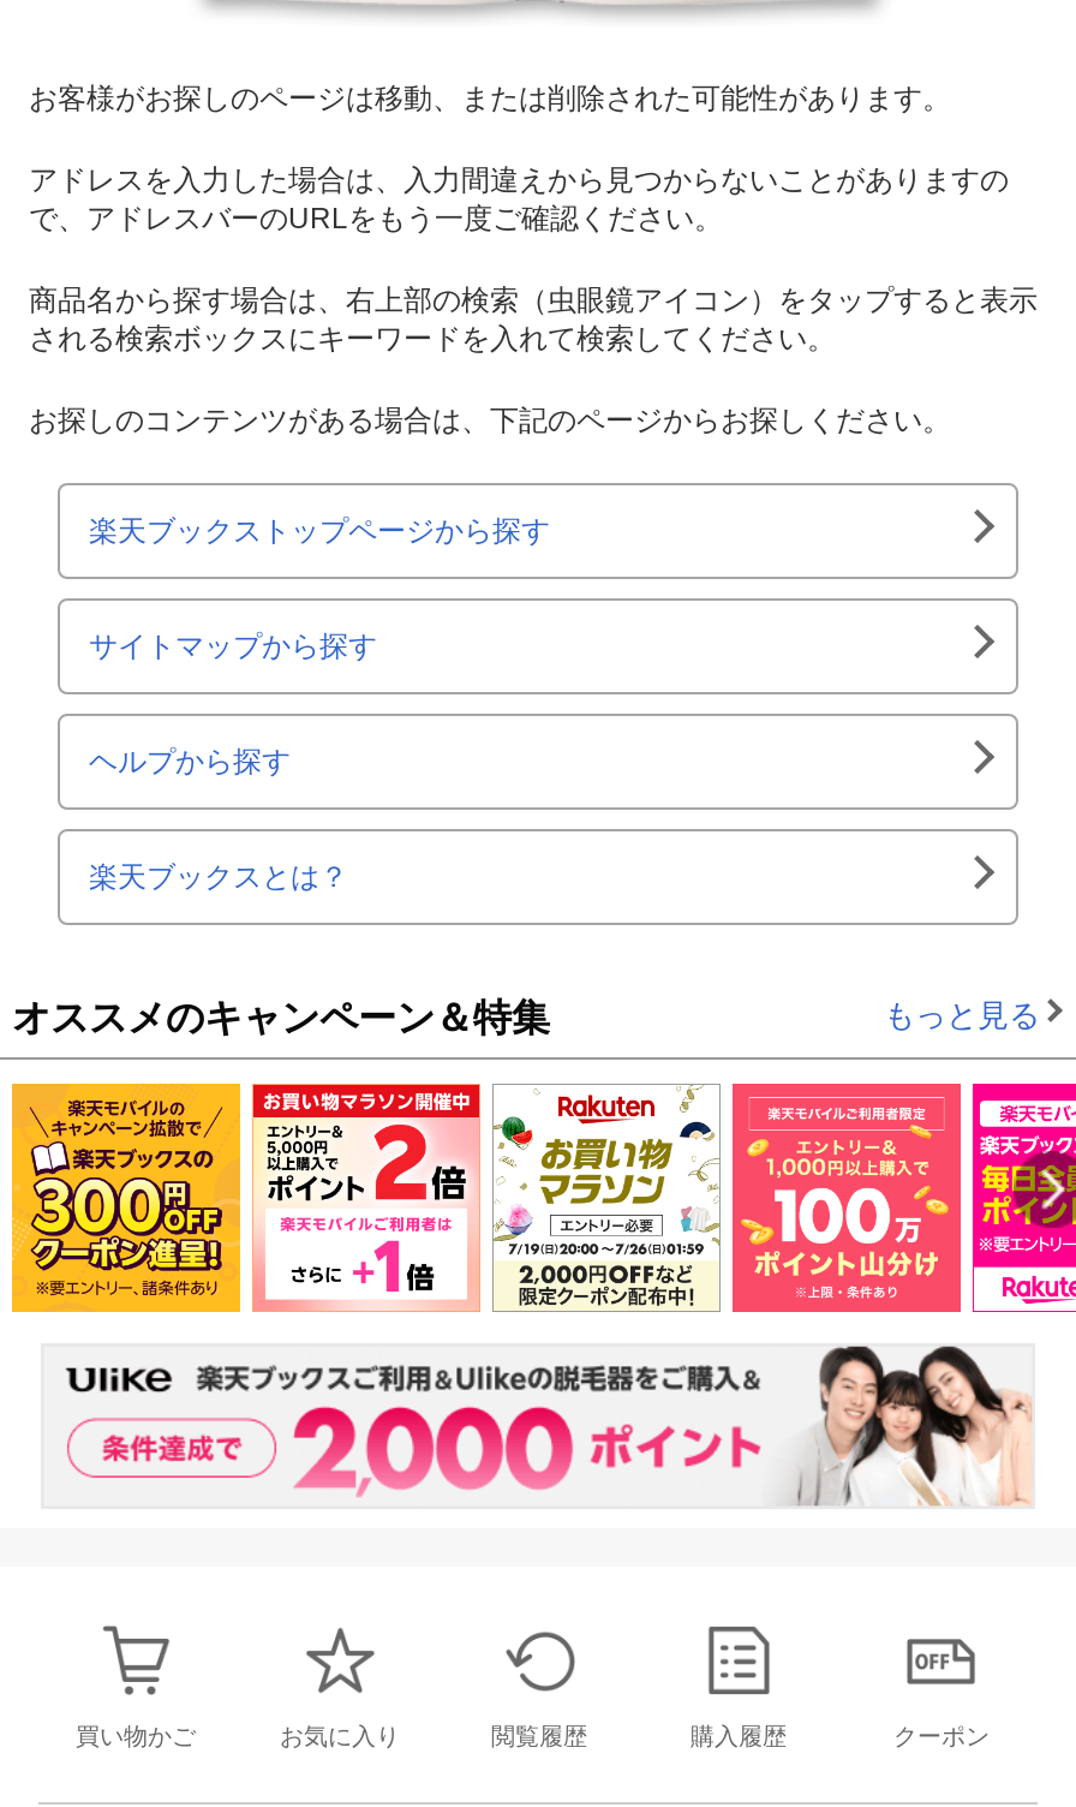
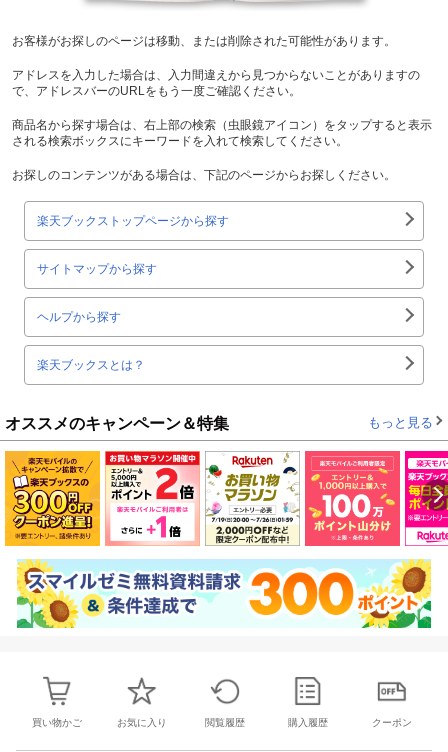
- [image]
+ [image]
